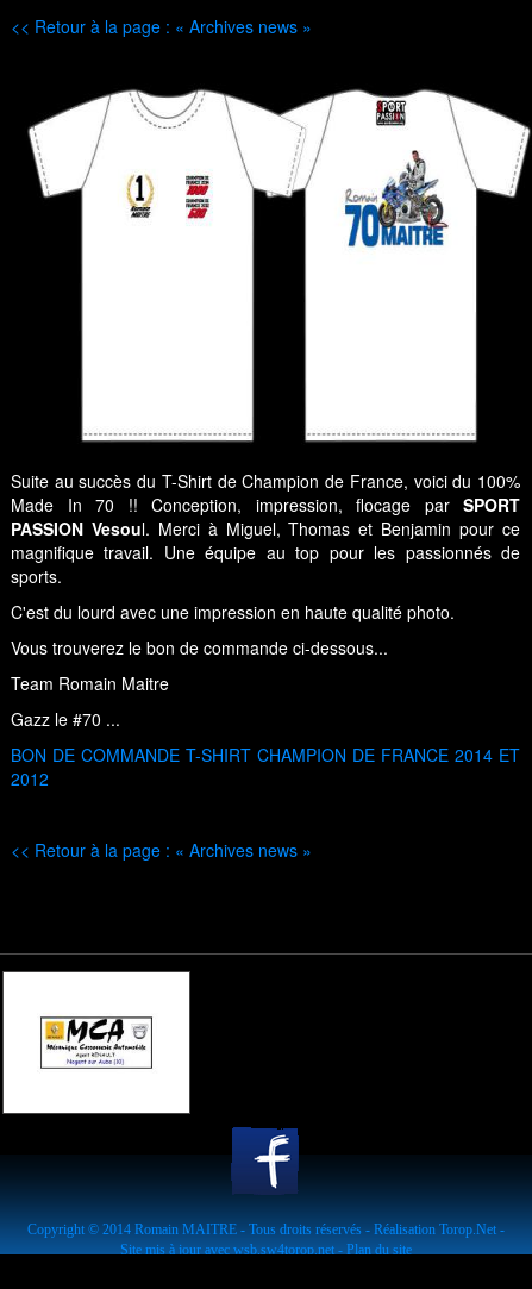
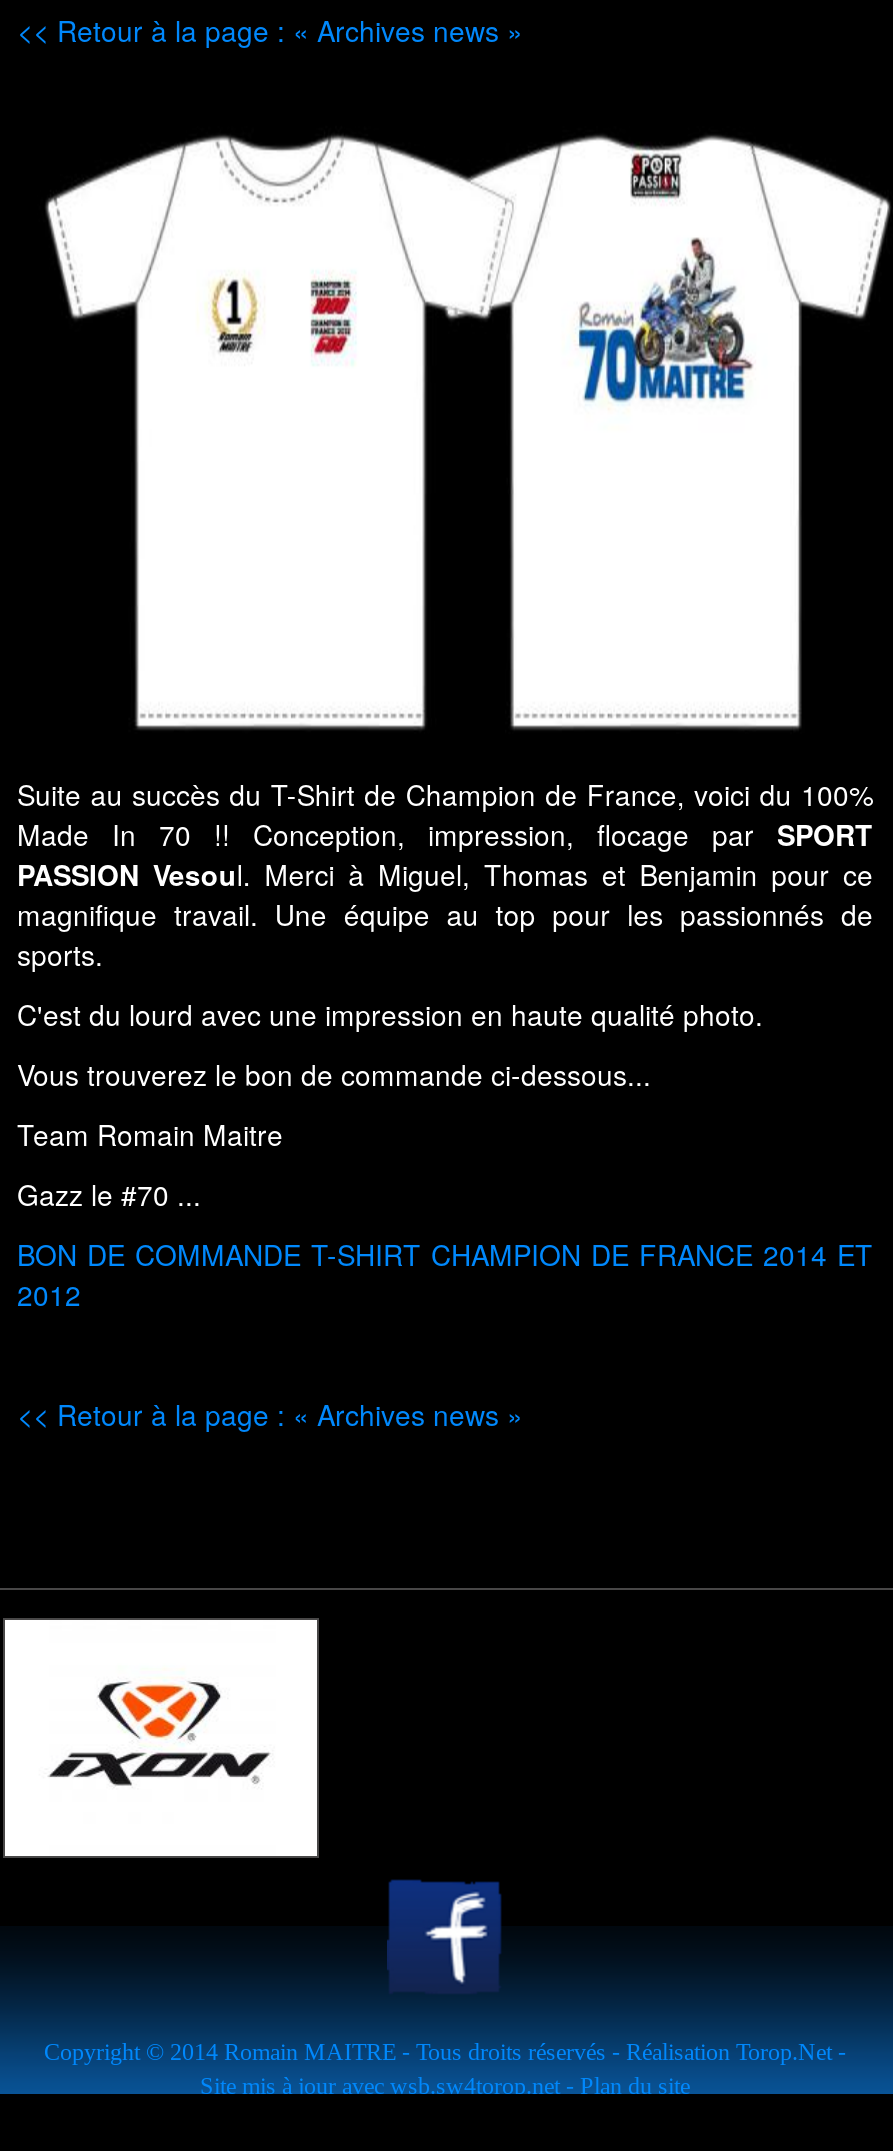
- [image]
+ [image]
